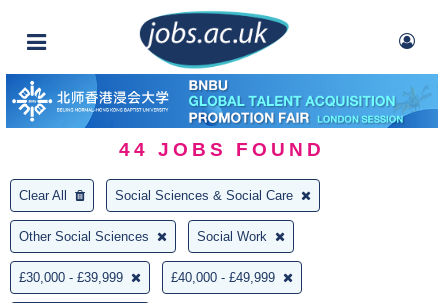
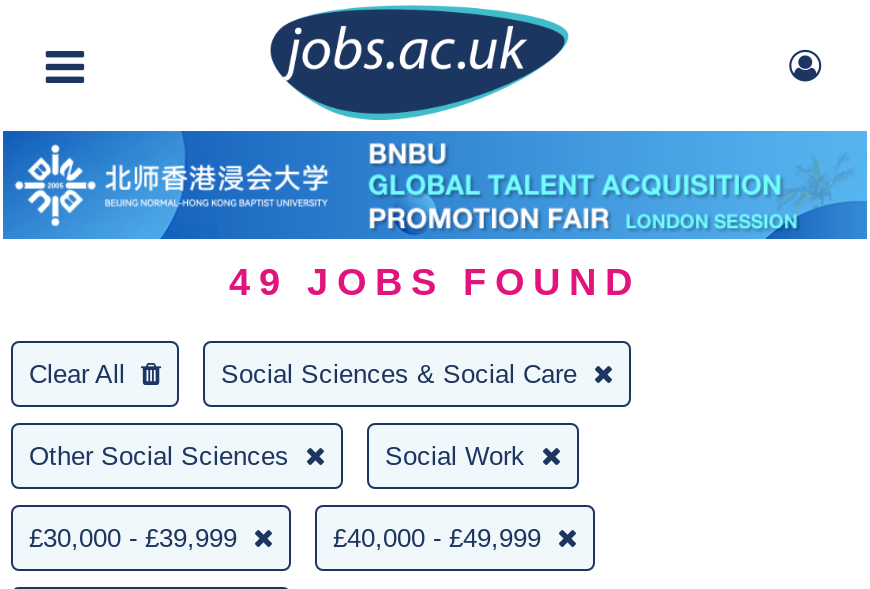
- 44 JOBS FOUND
+ 49 JOBS FOUND
